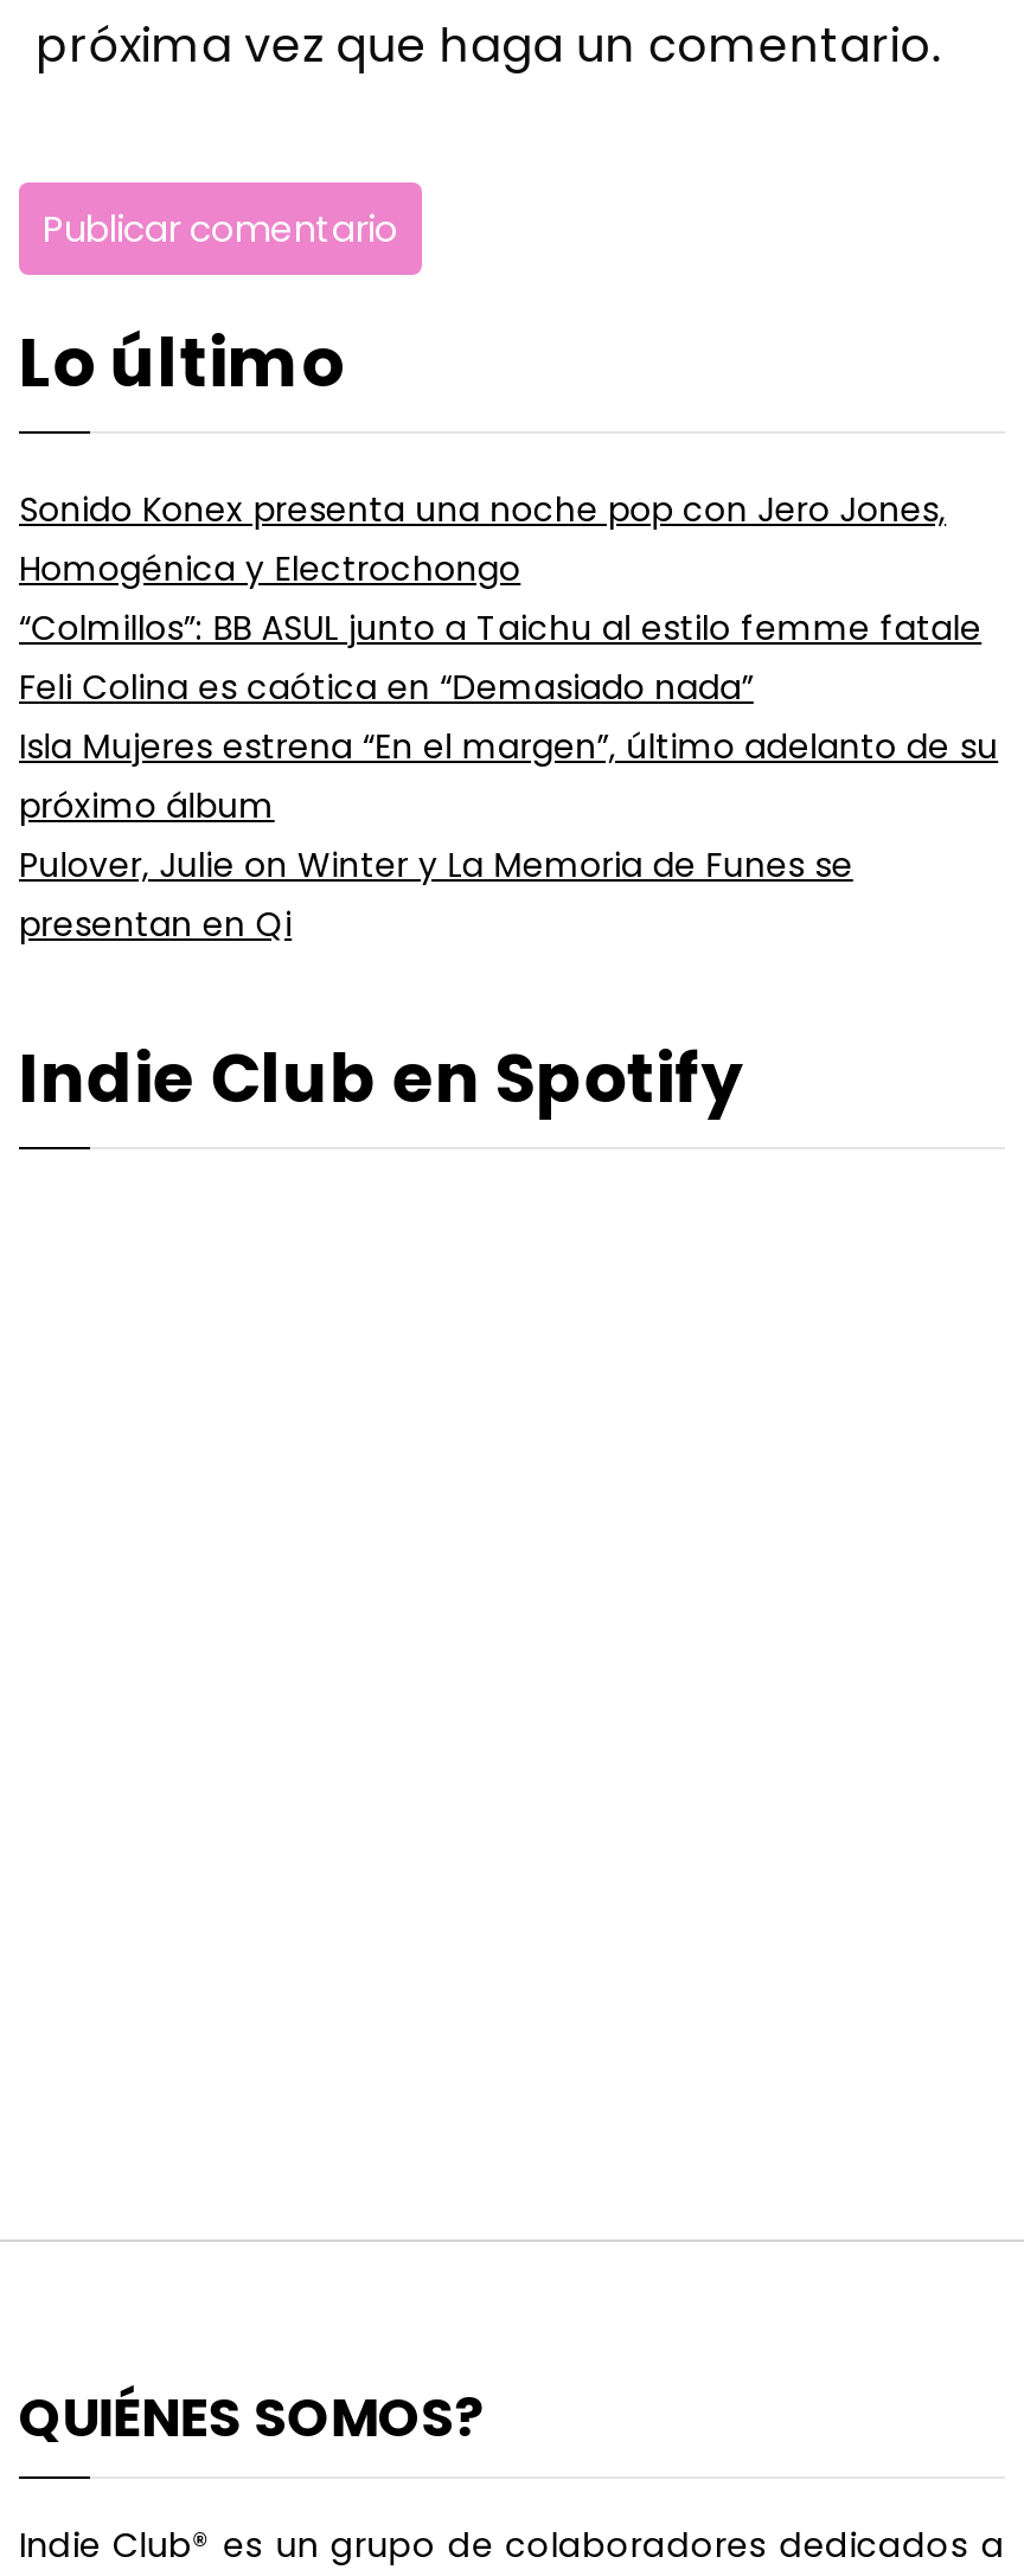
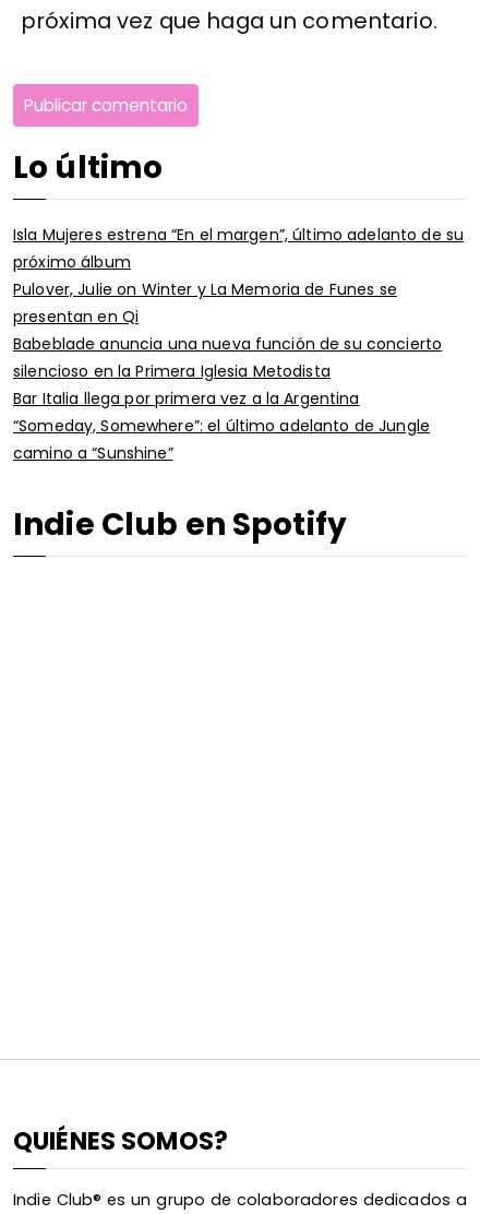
- Sonido Konex presenta una noche pop con Jero Jones,
- Homogénica y Electrochongo
- “Colmillos”: BB ASUL junto a Taichu al estilo femme fatale
- Feli Colina es caótica en “Demasiado nada”

moved up: Isla Mujeres estrena “En el margen”, último adelanto de su | próximo álbum | Pulover, Julie on Winter y La Memoria de Funes se | presentan en Qi

+ Babeblade anuncia una nueva función de su concierto
+ silencioso en la Primera Iglesia Metodista
+ Bar Italia llega por primera vez a la Argentina
+ “Someday, Somewhere”: el último adelanto de Jungle
+ camino a “Sunshine”
